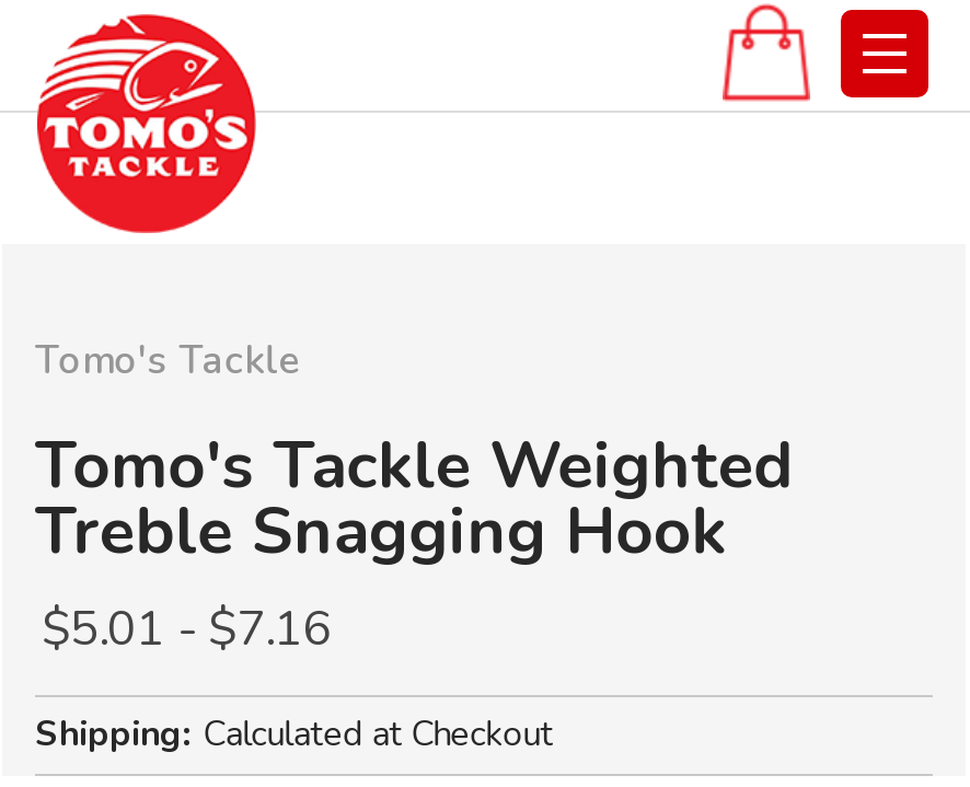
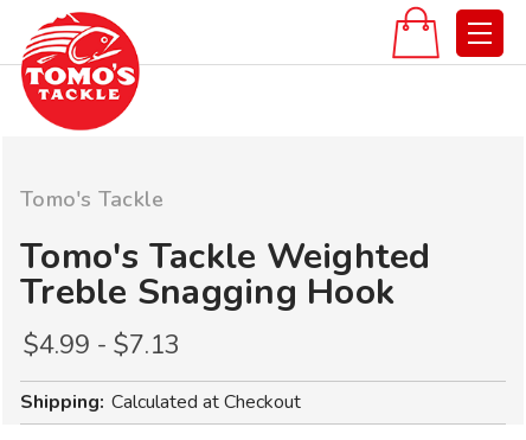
- $5.01 - $7.16
+ $4.99 - $7.13
